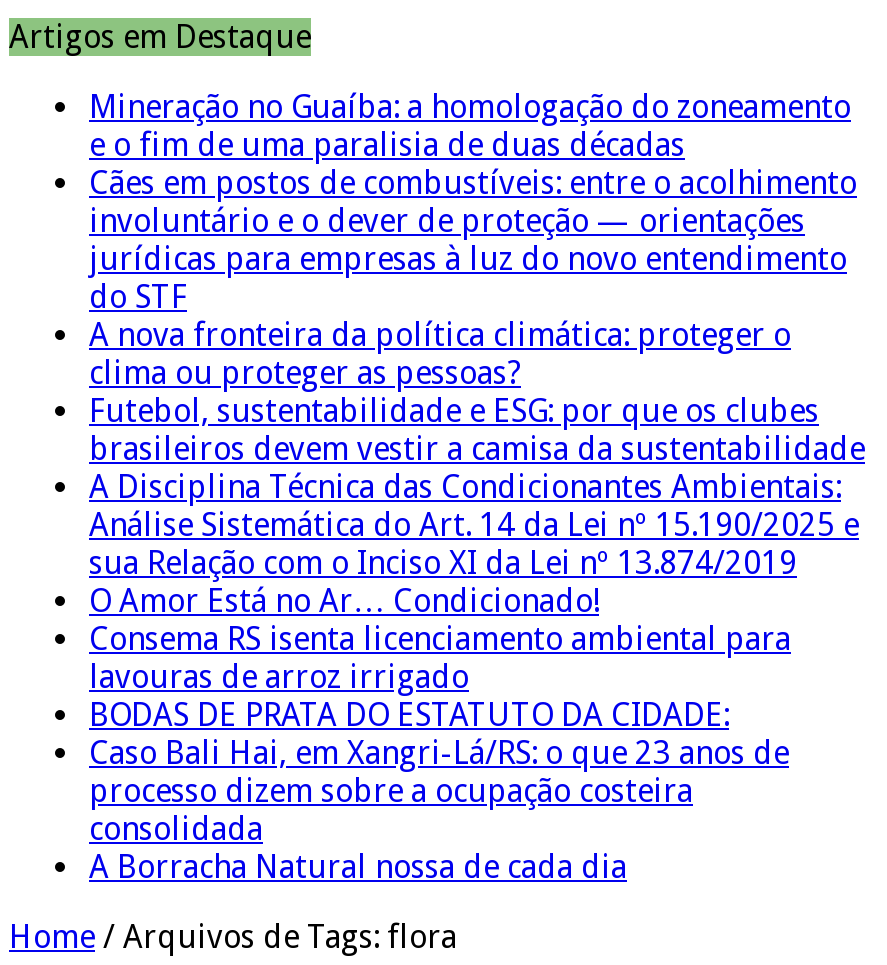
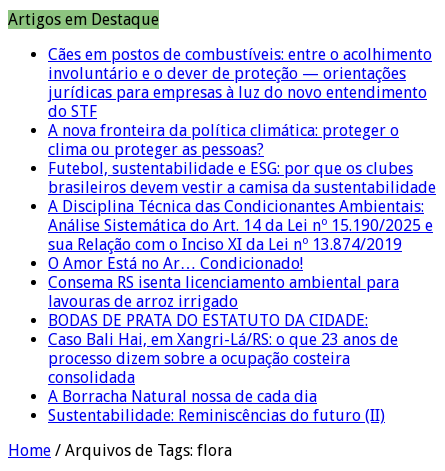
- Mineração no Guaíba: a homologação do zoneamento
- e o fim de uma paralisia de duas décadas

moved up: Cães em postos de combustíveis: entre o acolhimento | involuntário e o dever de proteção — orientações | jurídicas para empresas à luz do novo entendimento | ... | consolidada | A Borracha Natural nossa de cada dia

+ Sustentabilidade: Reminiscências do futuro (II)
